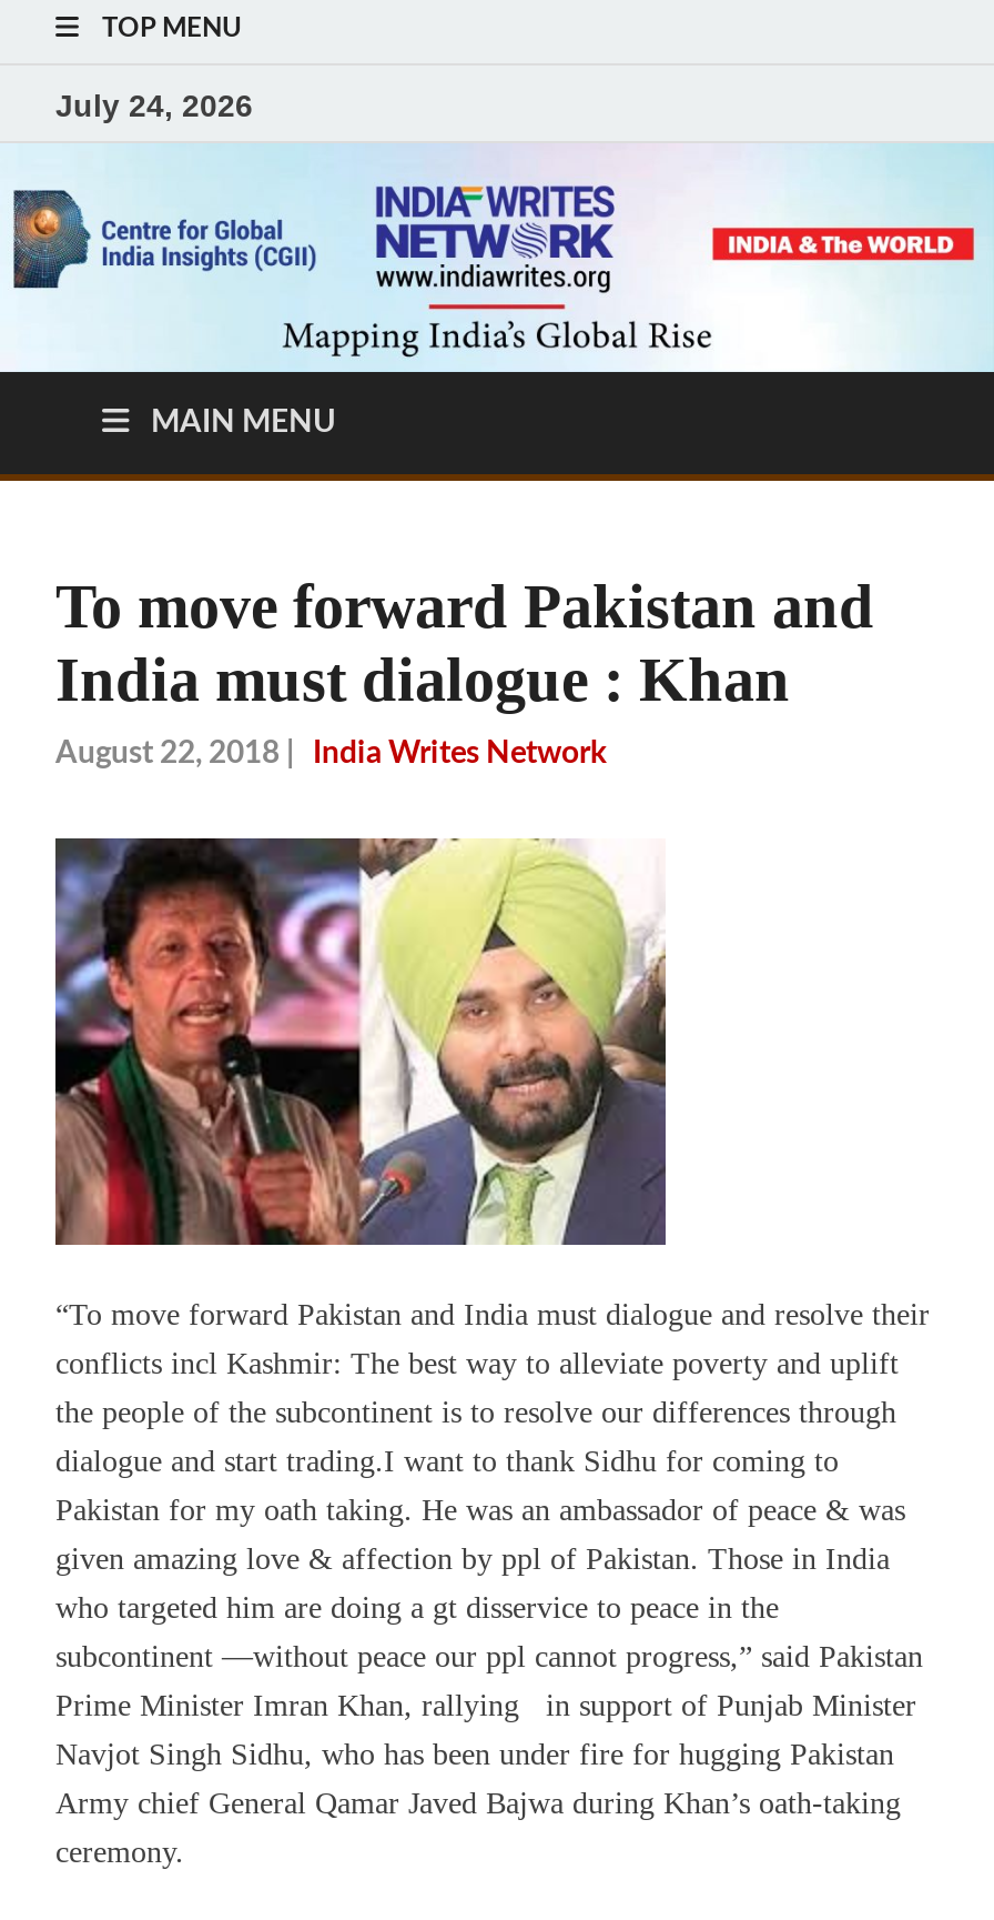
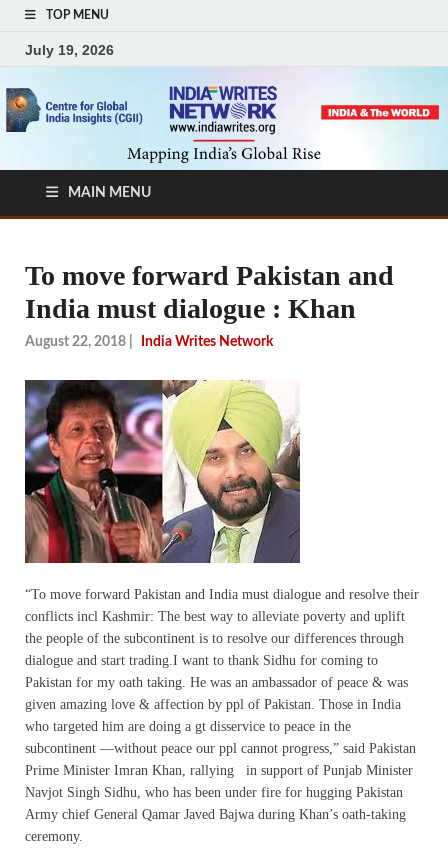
- July 24, 2026
+ July 19, 2026
